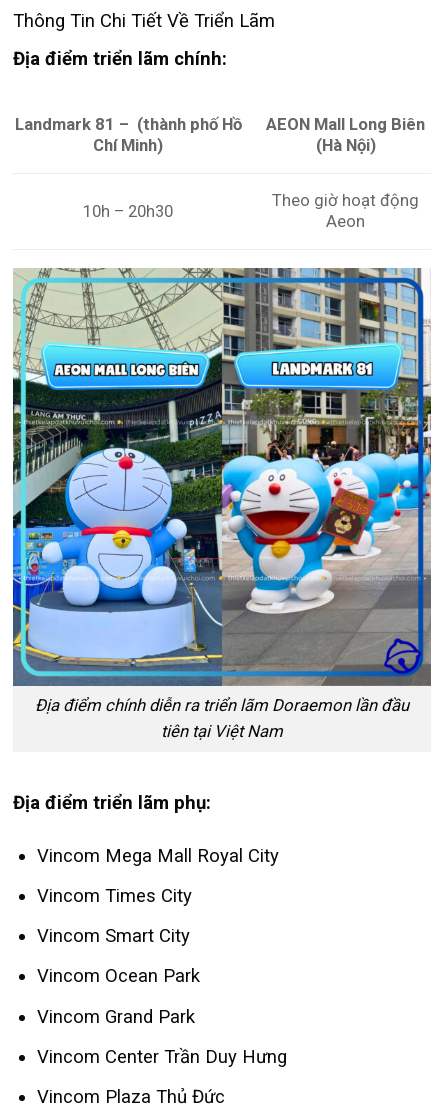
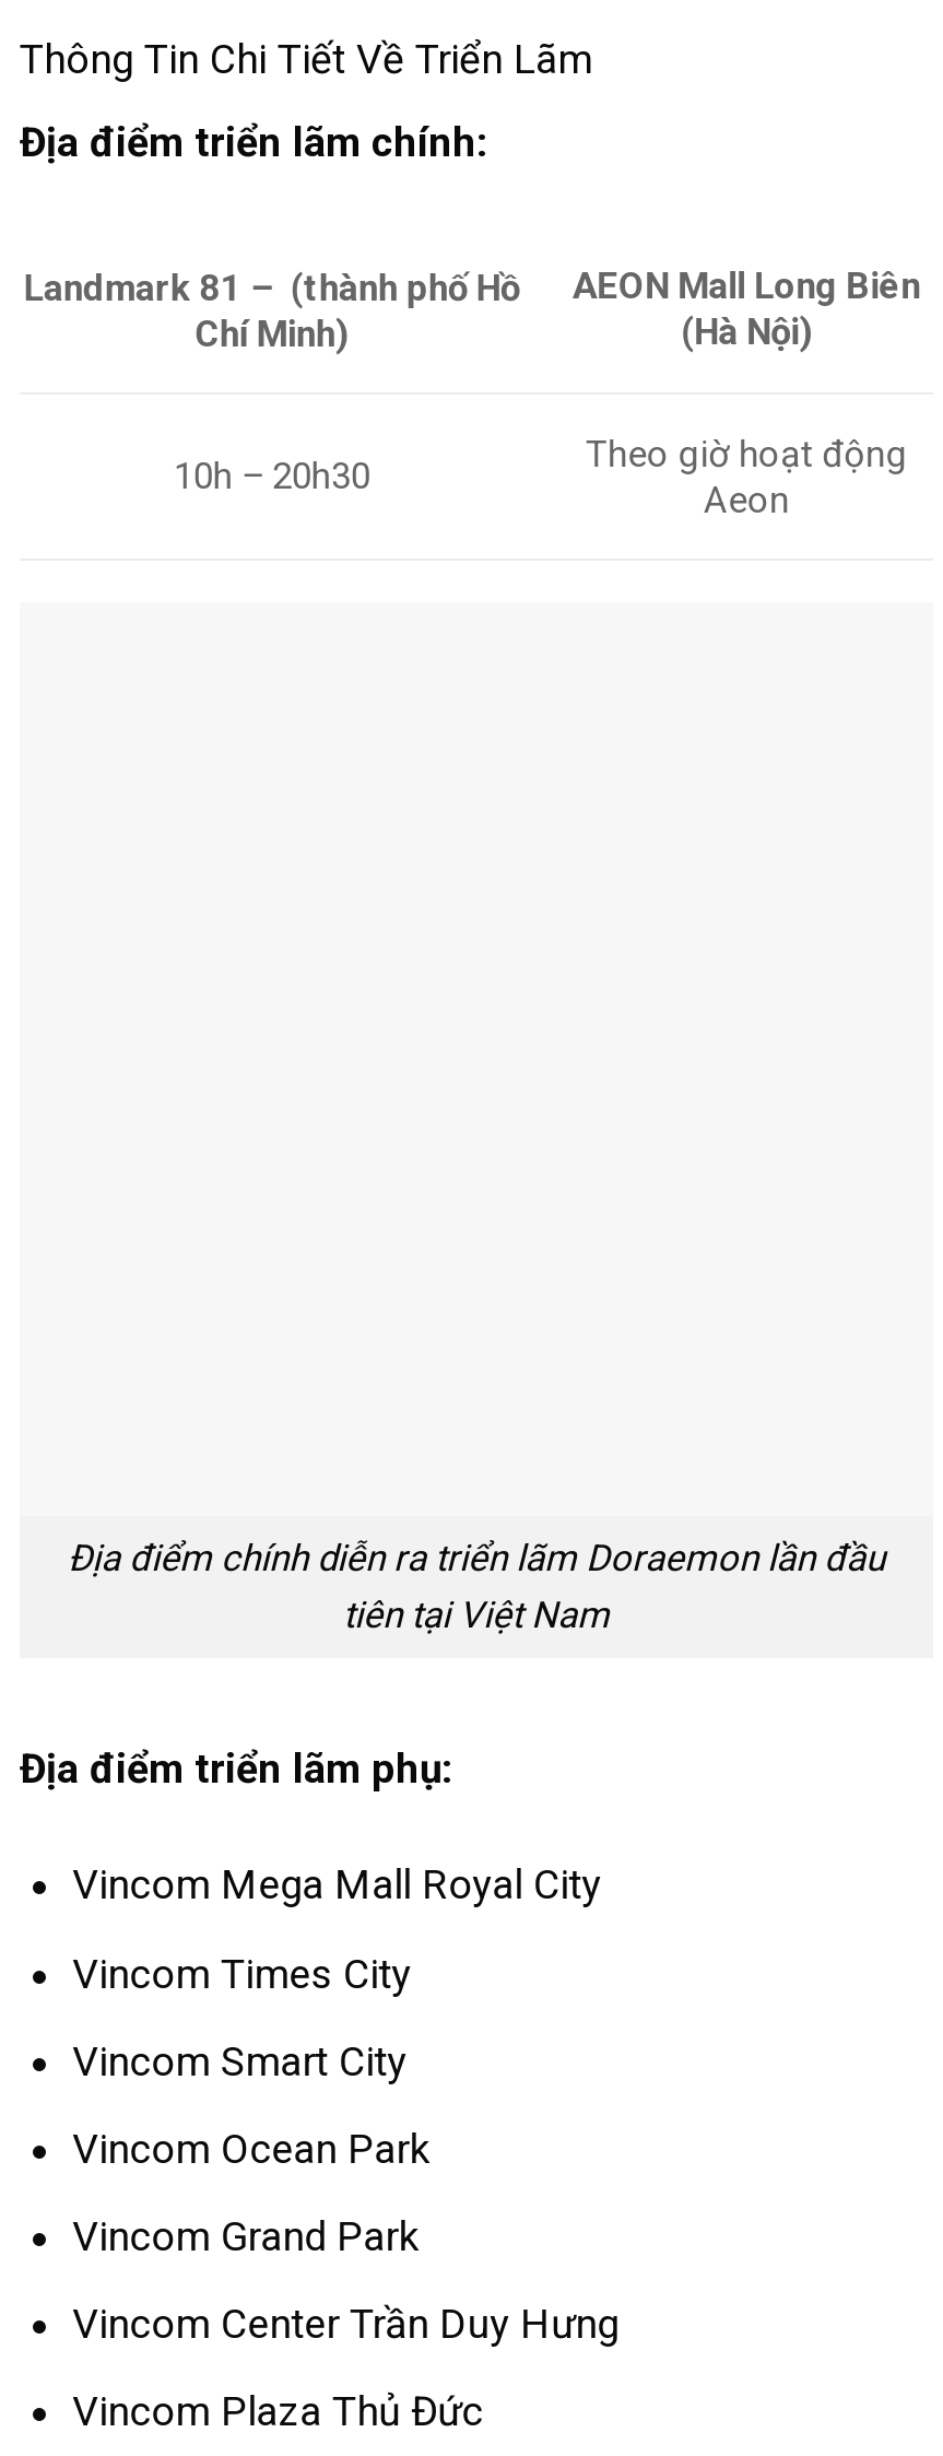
- [image]
